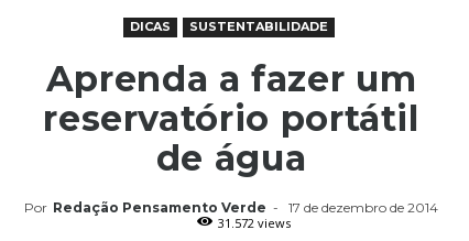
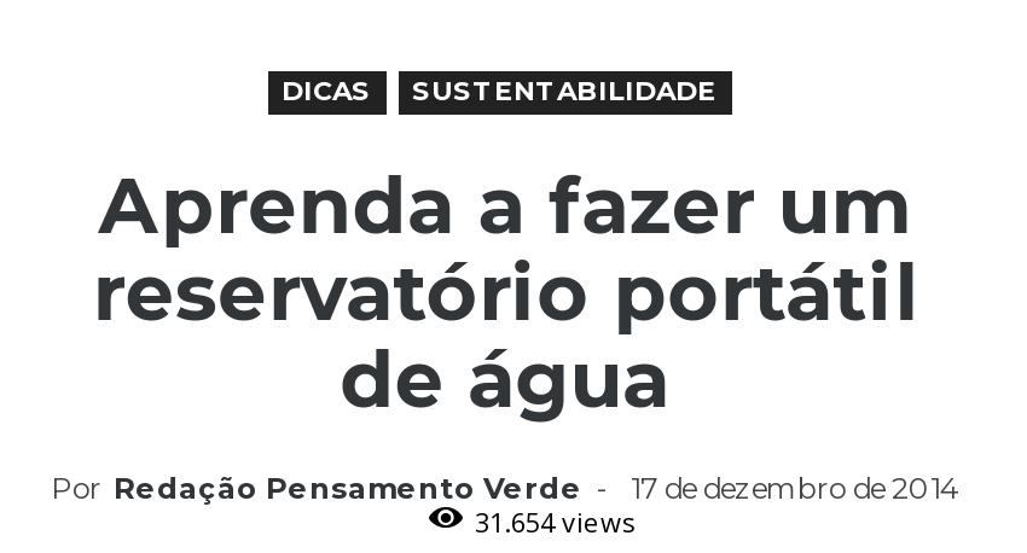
- 31.572 views
+ 31.654 views
